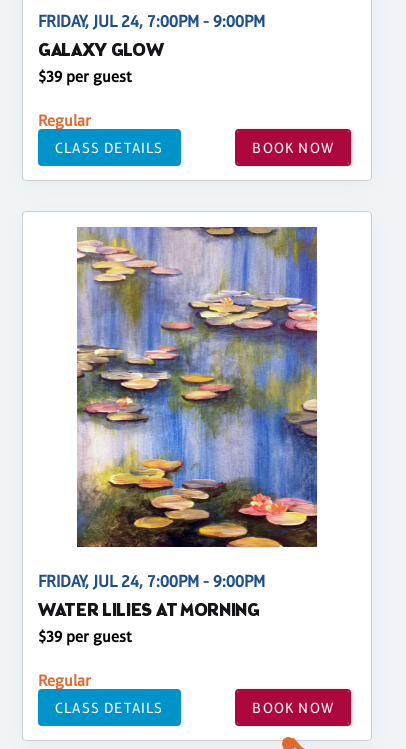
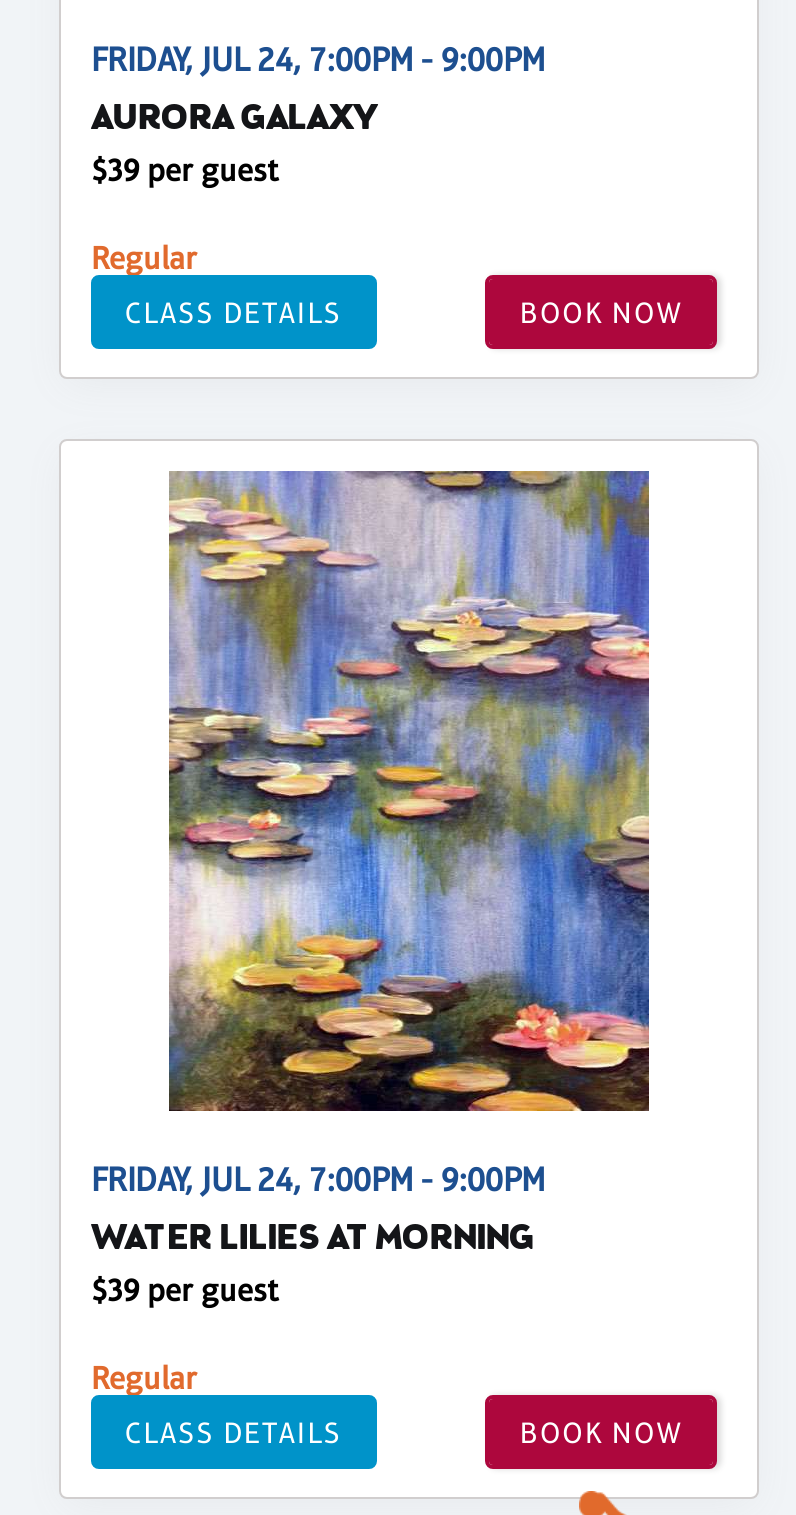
- GALAXY GLOW
+ AURORA GALAXY
